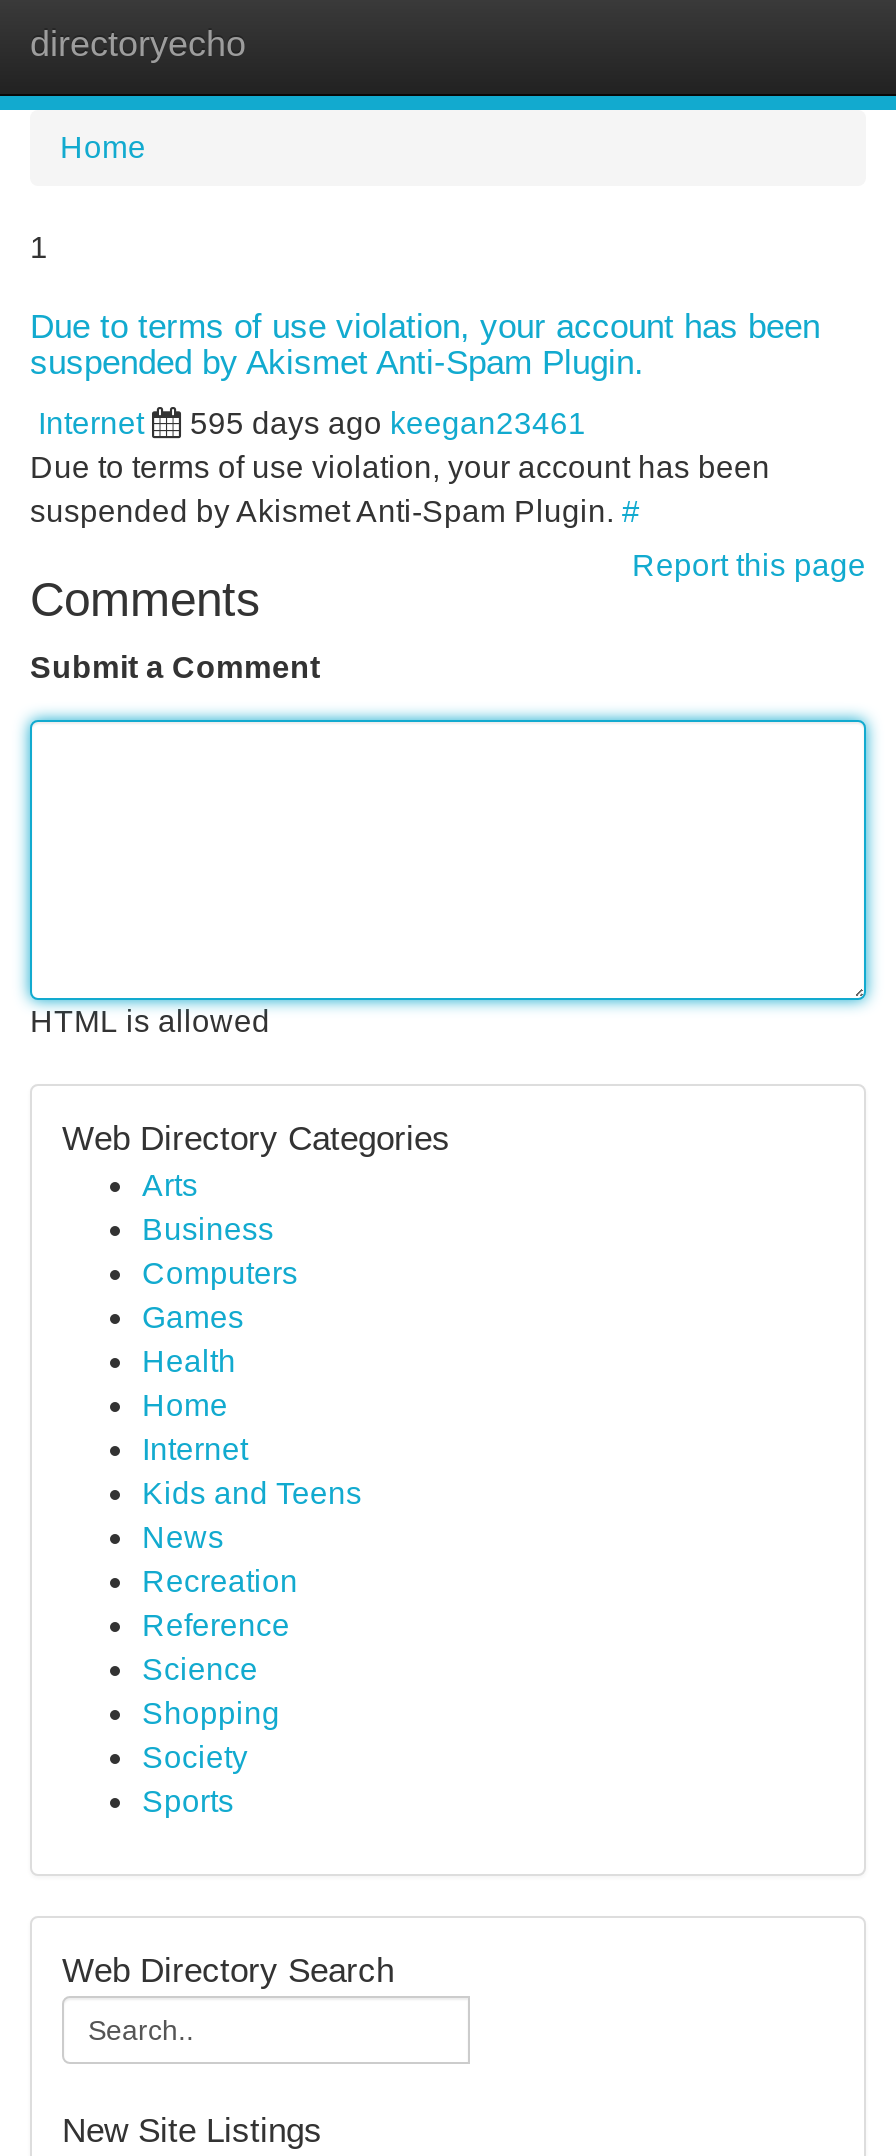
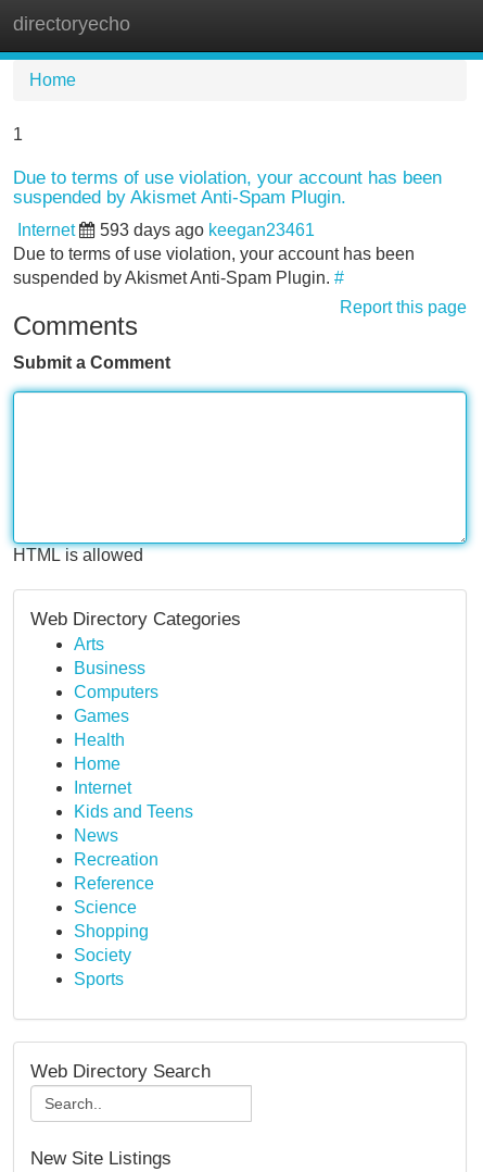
- 595 days ago keegan23461
+ 593 days ago keegan23461
